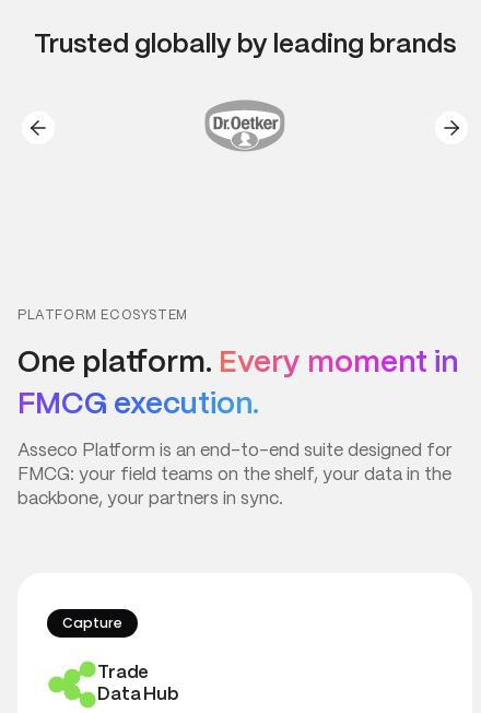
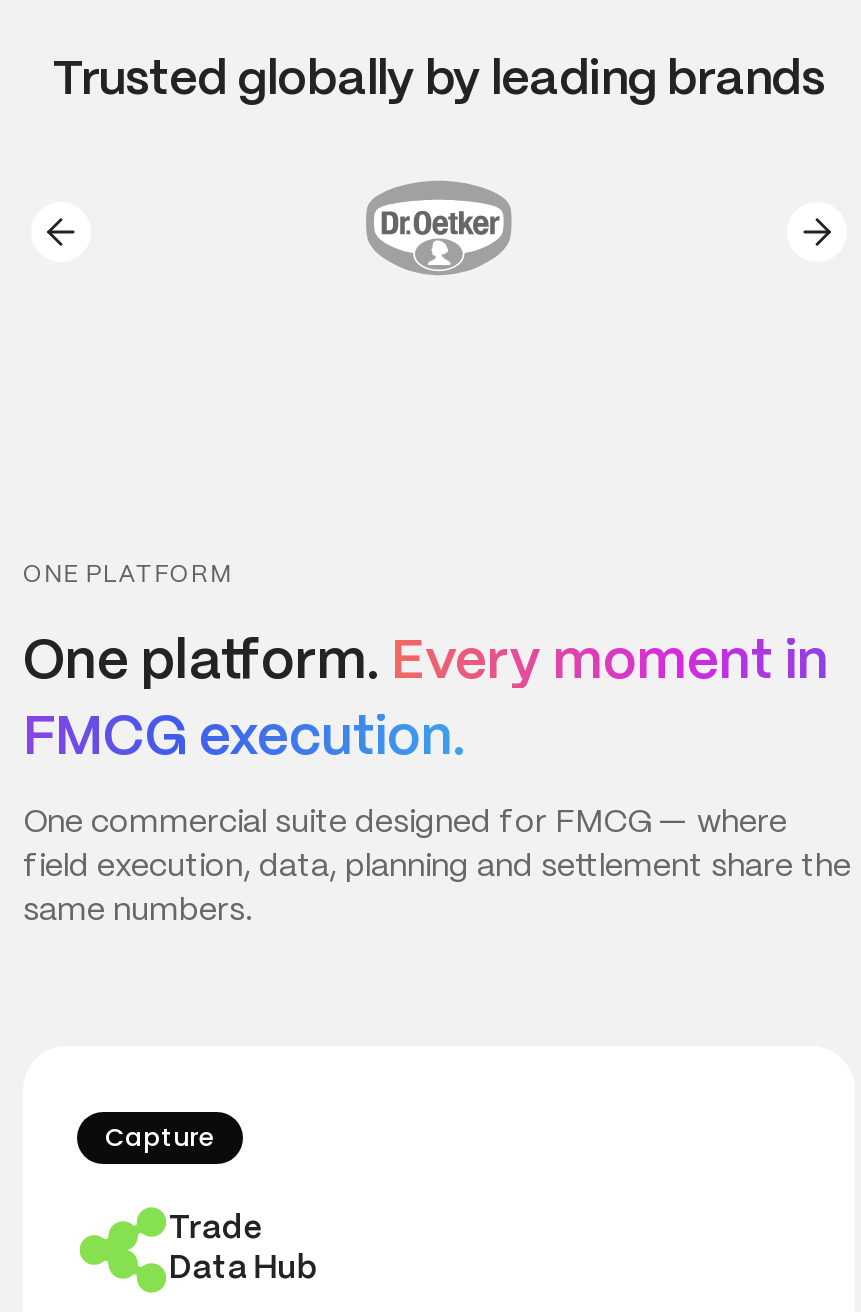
- PLATFORM ECOSYSTEM
+ ONE PLATFORM

- Asseco Platform is an end-to-end suite designed for
+ One commercial suite designed for FMCG — where

- FMCG: your field teams on the shelf, your data in the
+ field execution, data, planning and settlement share the

- backbone, your partners in sync.
+ same numbers.
